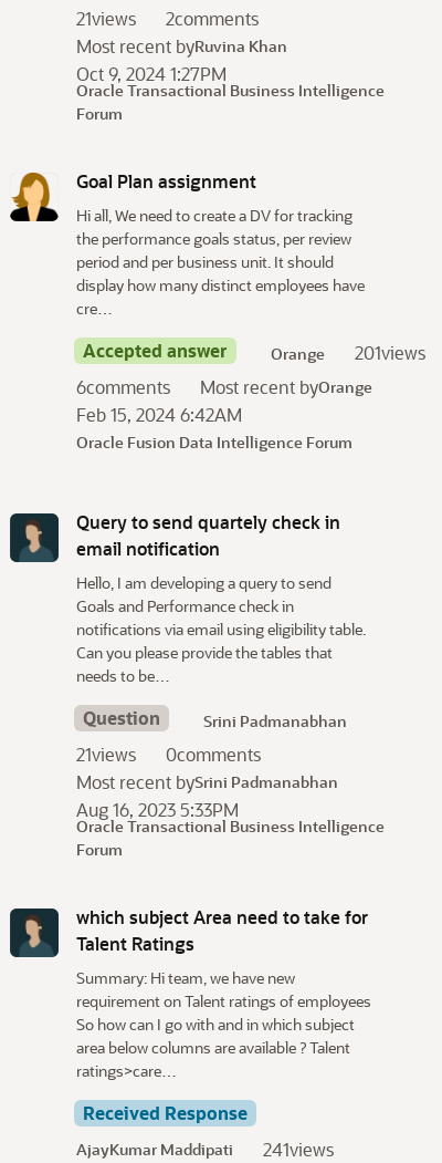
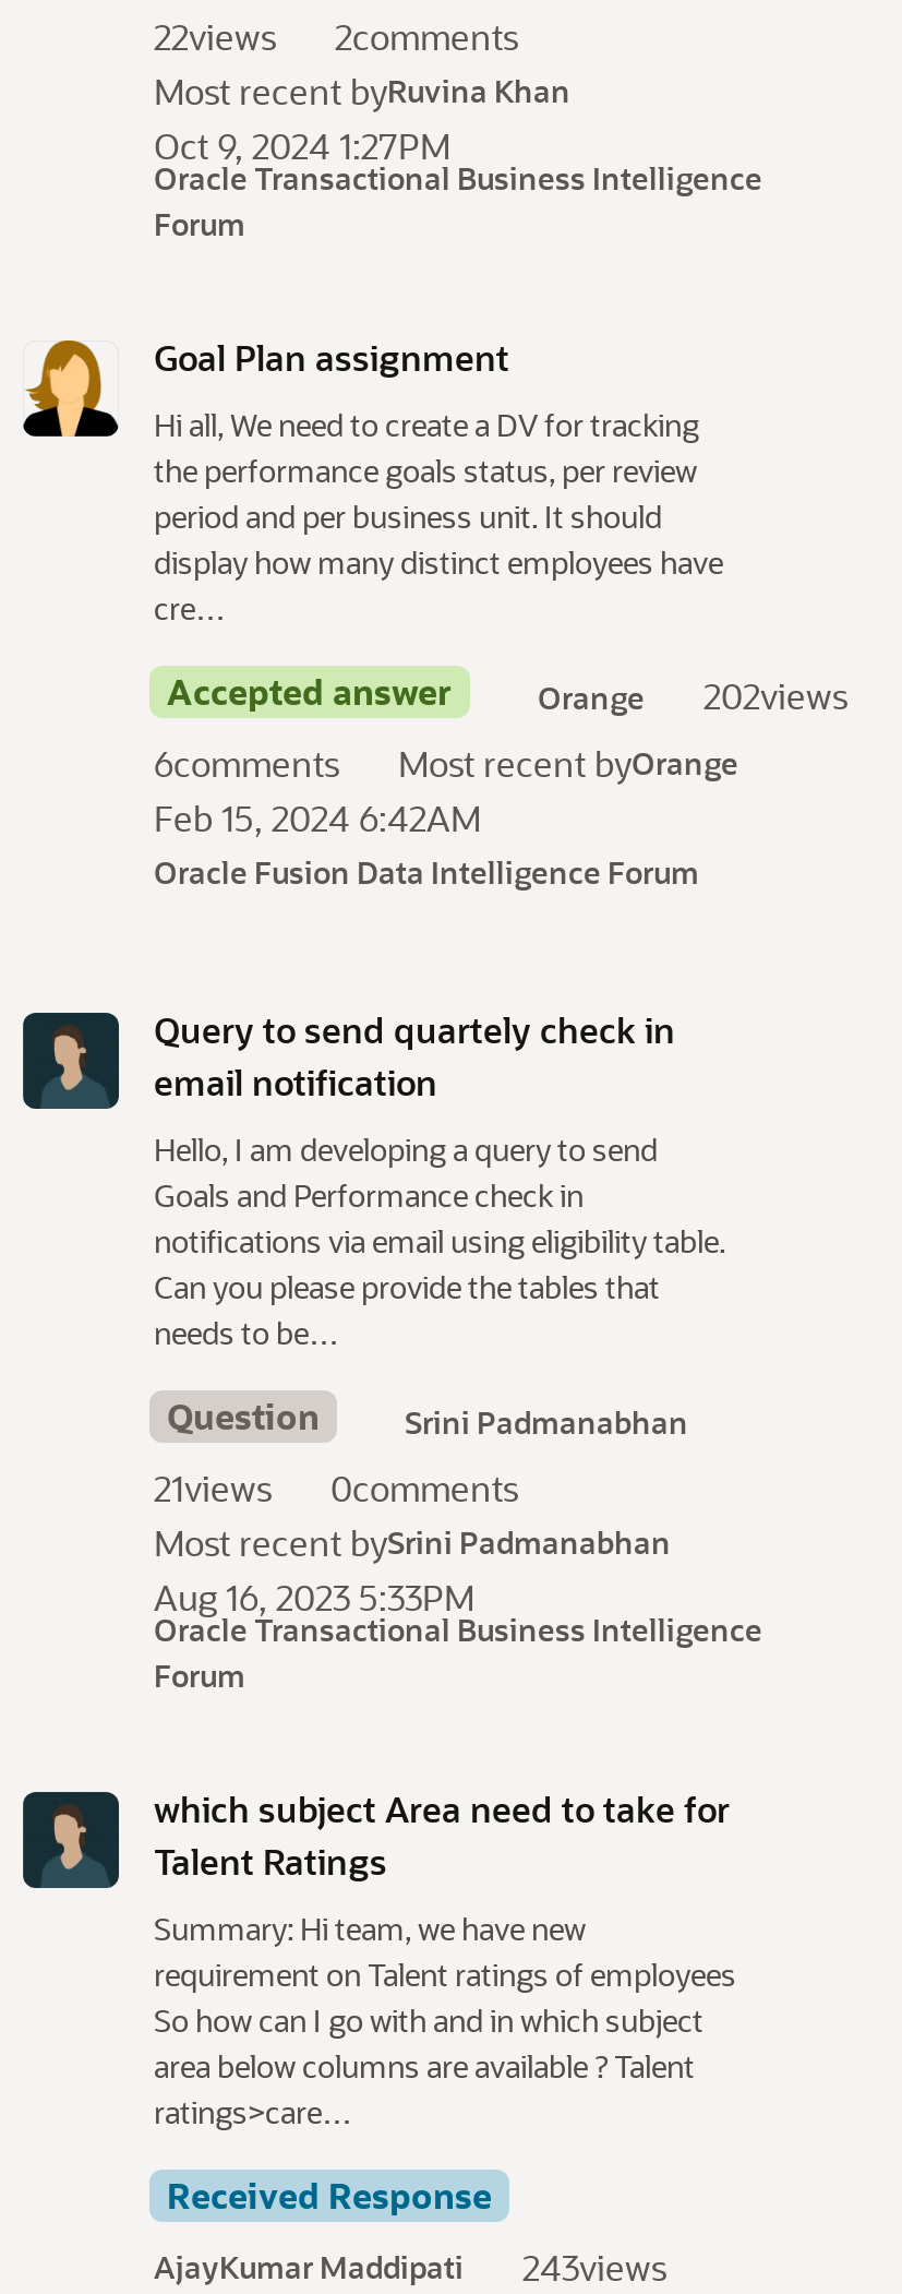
- 21views 2comments
+ 22views 2comments

- Orange 201views
+ Orange 202views

- AjayKumar Maddipati 241views
+ AjayKumar Maddipati 243views
